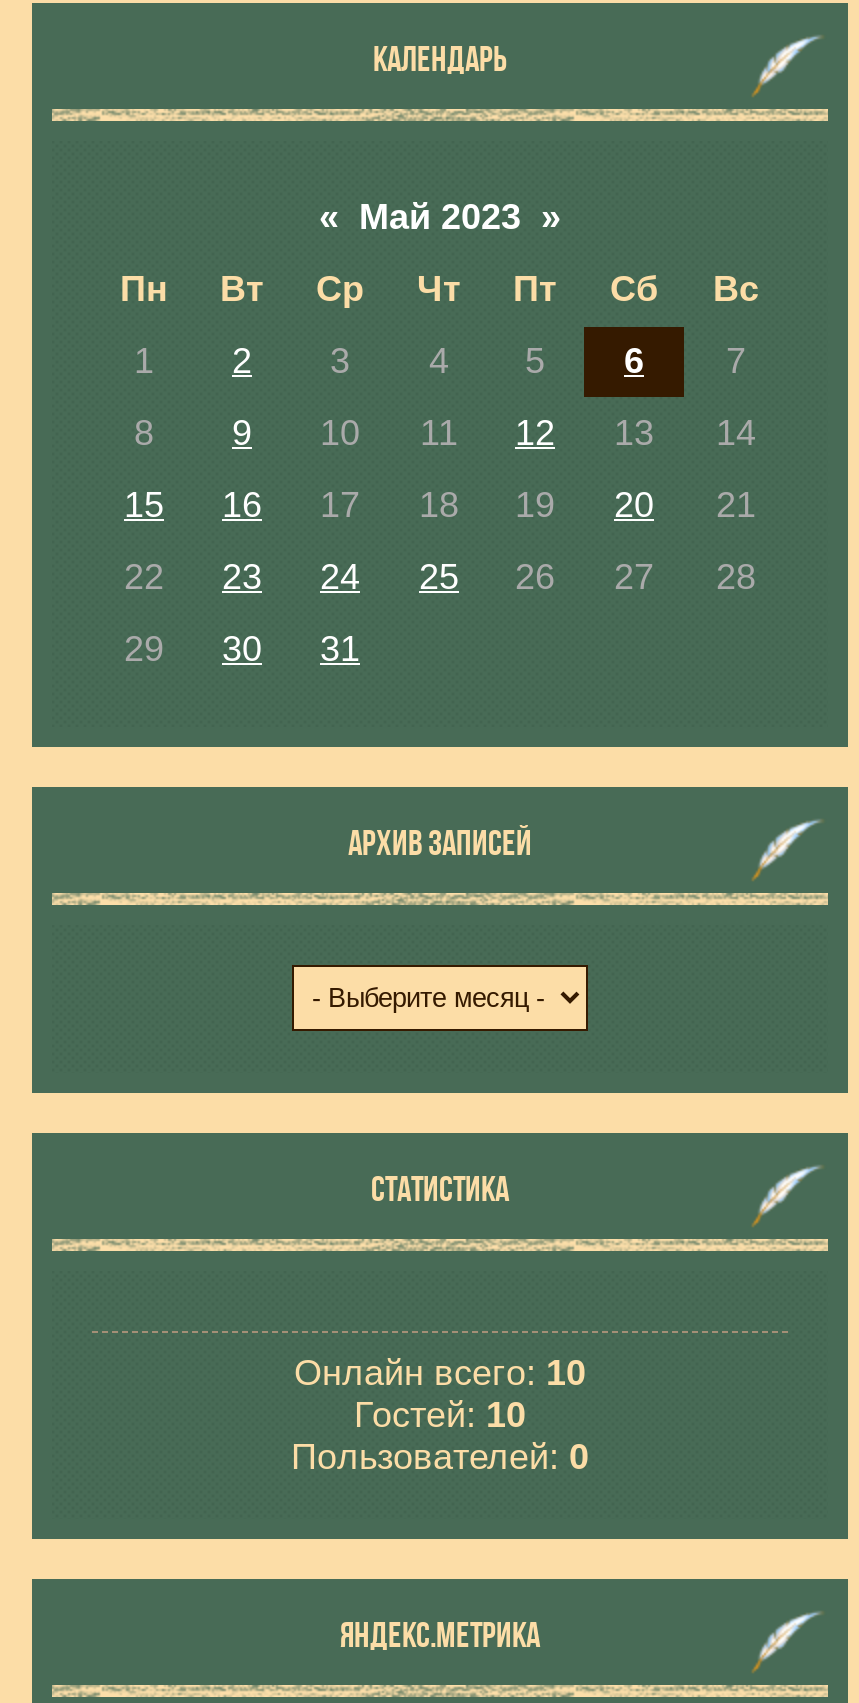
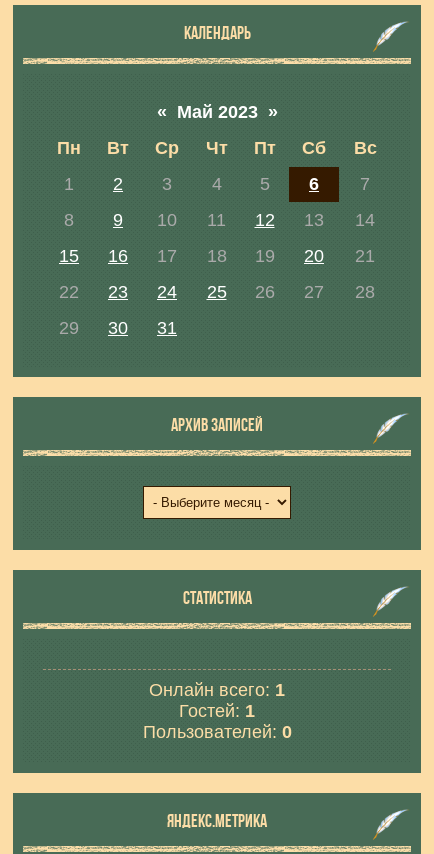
- Онлайн всего: 10
+ Онлайн всего: 1

- Гостей: 10
+ Гостей: 1
